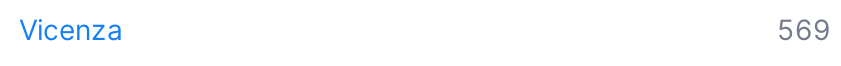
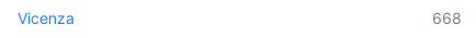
- 569
+ 668
